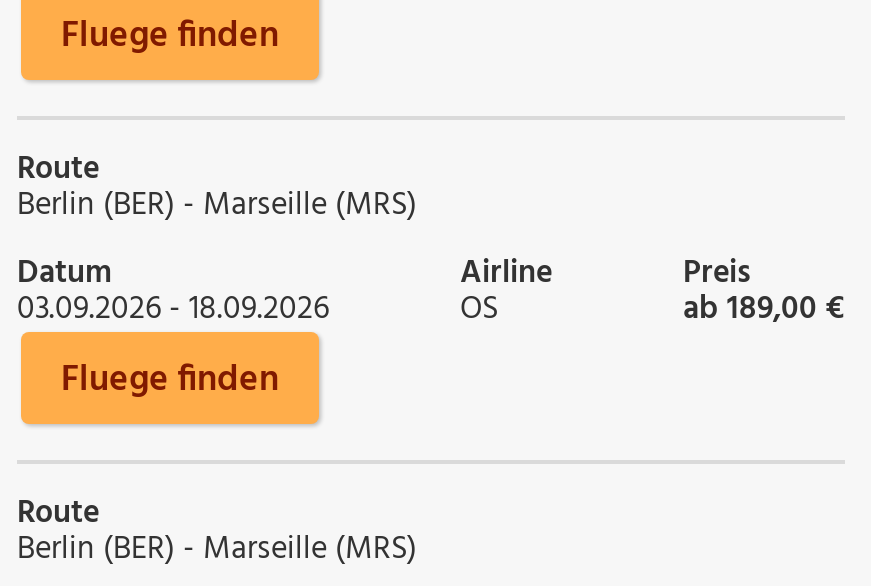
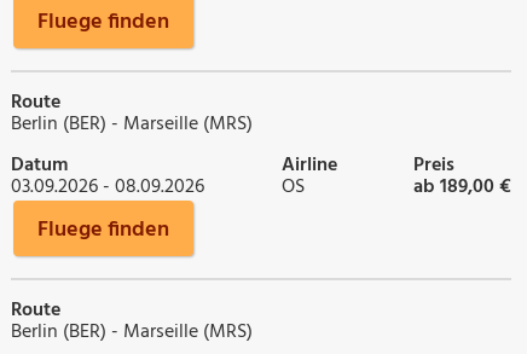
- 03.09.2026 - 18.09.2026
+ 03.09.2026 - 08.09.2026
